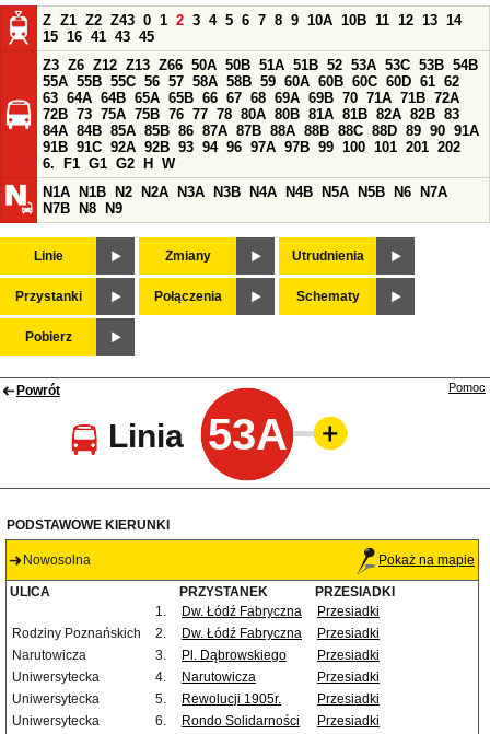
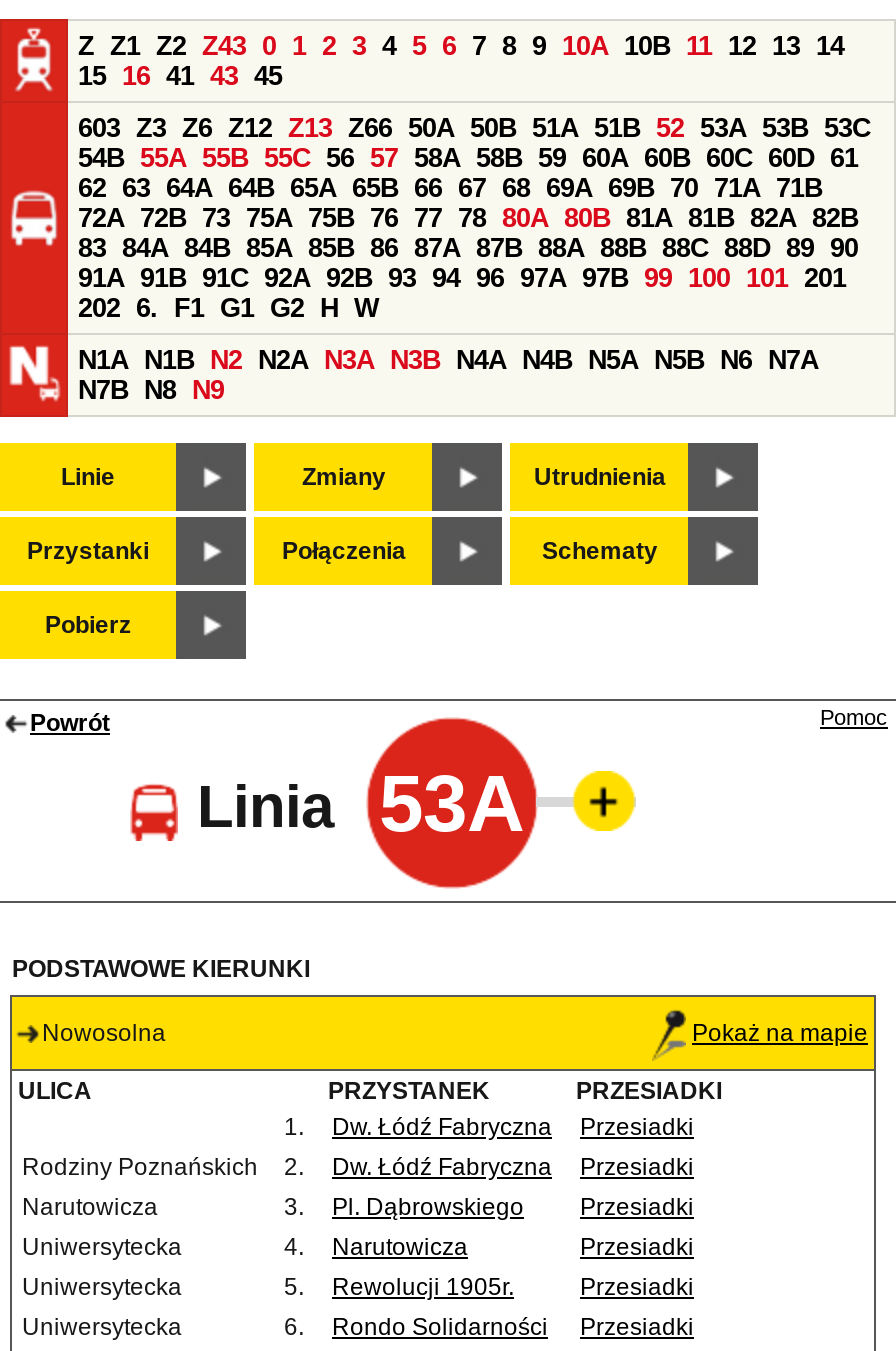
- Z3 Z6 Z12 Z13 Z66 50A 50B 51A 51B 52 53A 53C 53B 54B
- 55A 55B 55C 56 57 58A 58B 59 60A 60B 60C 60D 61 62
- 63 64A 64B 65A 65B 66 67 68 69A 69B 70 71A 71B 72A
- 72B 73 75A 75B 76 77 78 80A 80B 81A 81B 82A 82B 83
- 84A 84B 85A 85B 86 87A 87B 88A 88B 88C 88D 89 90 91A
- 91B 91C 92A 92B 93 94 96 97A 97B 99 100 101 201 202
- 6. F1 G1 G2 H W
+ 603 Z3 Z6 Z12 Z13 Z66 50A 50B 51A 51B 52 53A 53B 53C
+ 54B 55A 55B 55C 56 57 58A 58B 59 60A 60B 60C 60D 61
+ 62 63 64A 64B 65A 65B 66 67 68 69A 69B 70 71A 71B
+ 72A 72B 73 75A 75B 76 77 78 80A 80B 81A 81B 82A 82B
+ 83 84A 84B 85A 85B 86 87A 87B 88A 88B 88C 88D 89 90
+ 91A 91B 91C 92A 92B 93 94 96 97A 97B 99 100 101 201
+ 202 6. F1 G1 G2 H W
